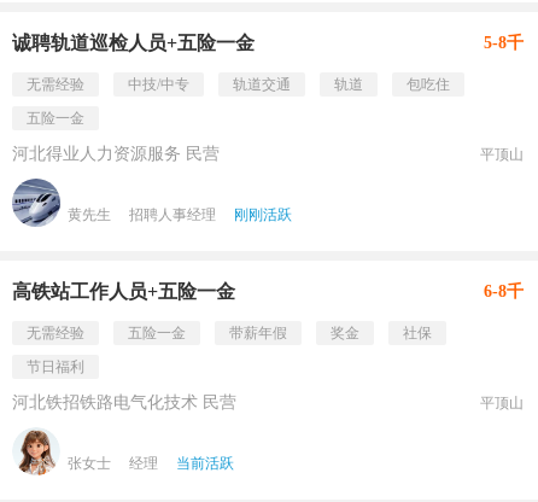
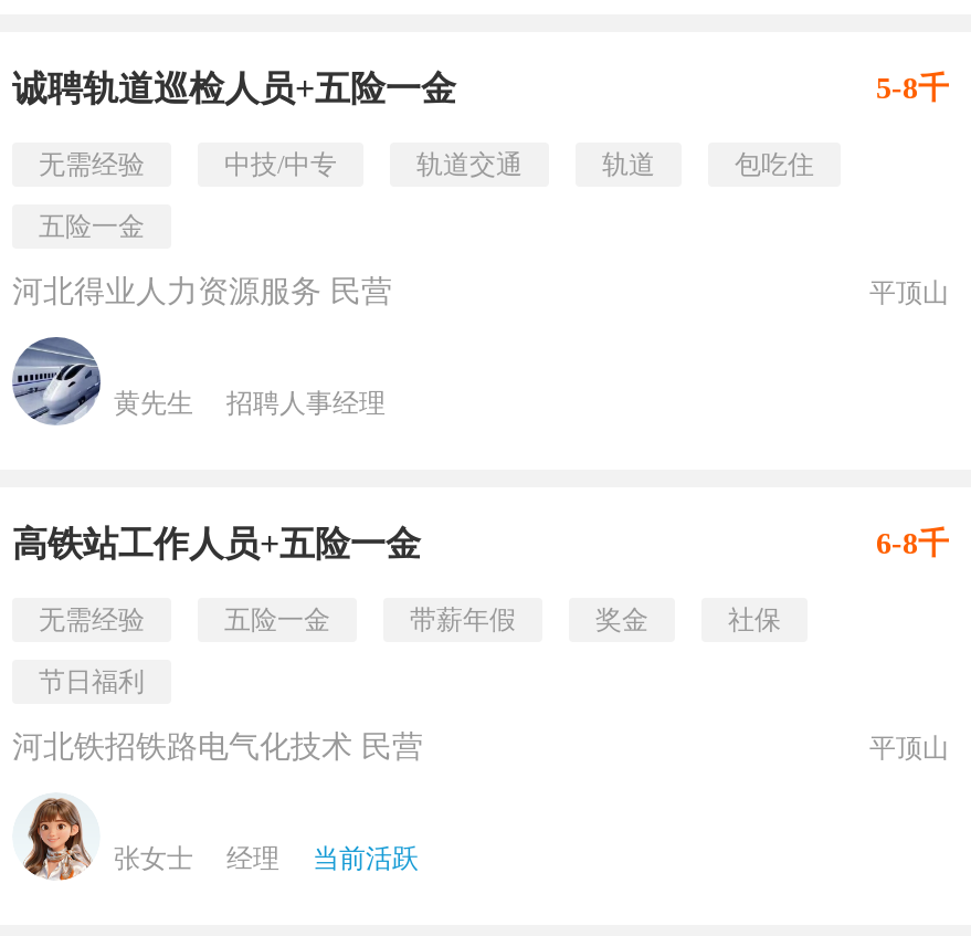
- 刚刚活跃
